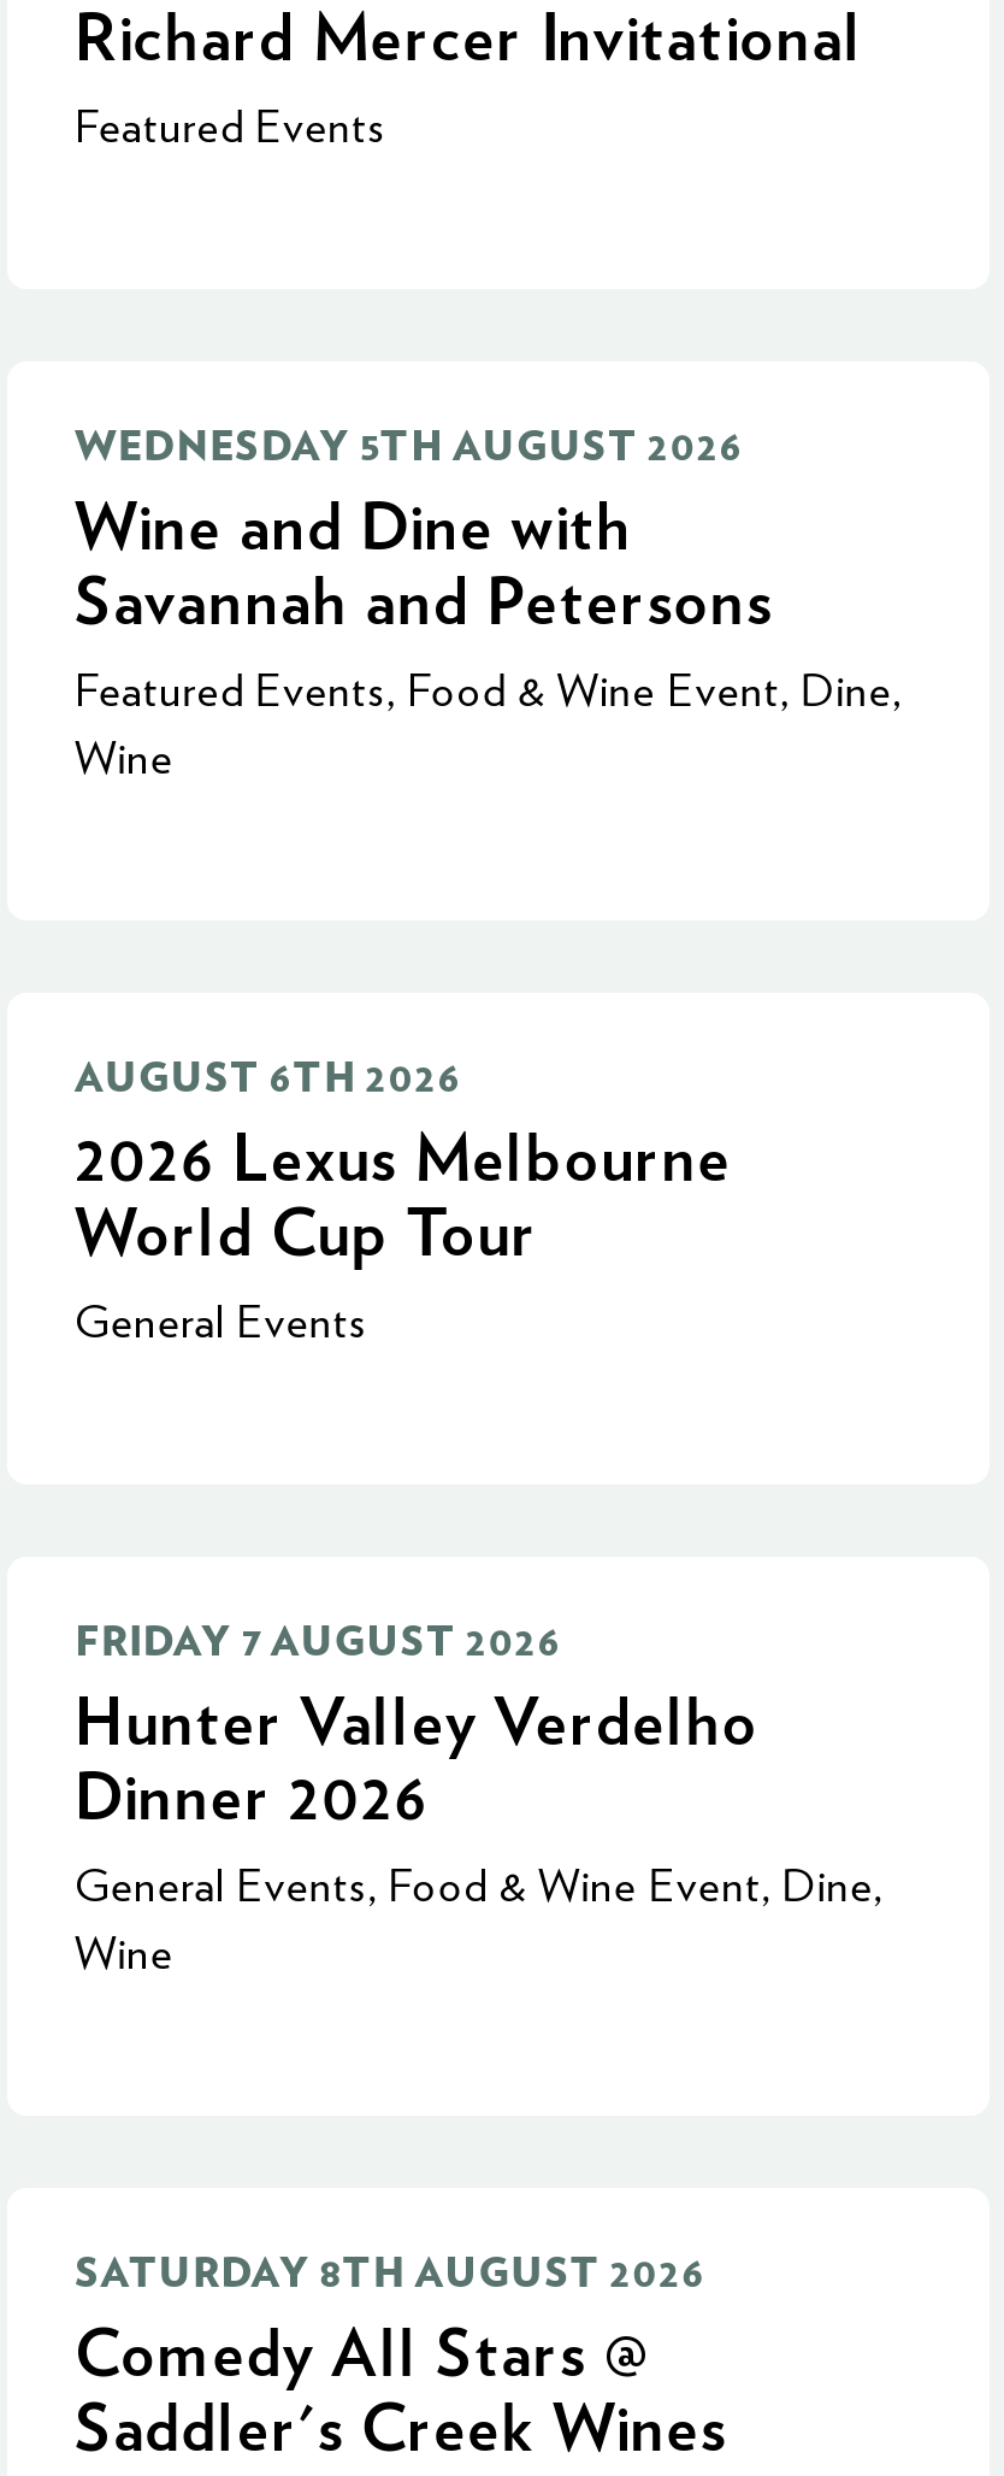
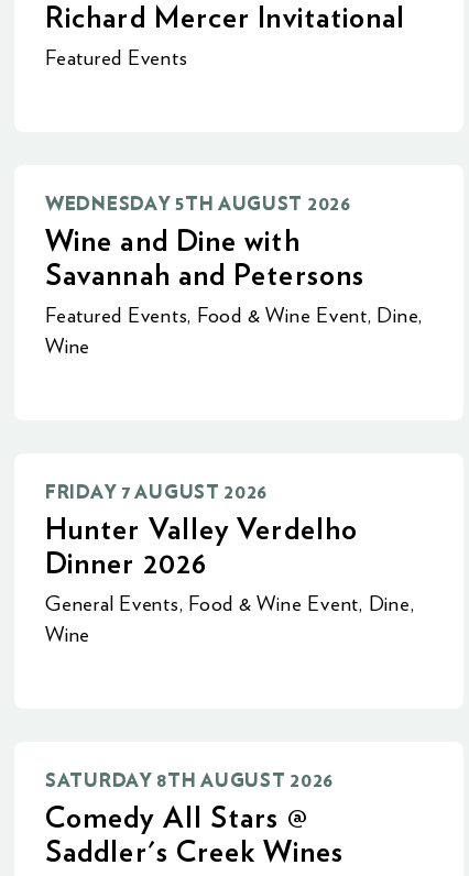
- AUGUST 6TH 2026
- 2026 Lexus Melbourne
- World Cup Tour
- General Events
